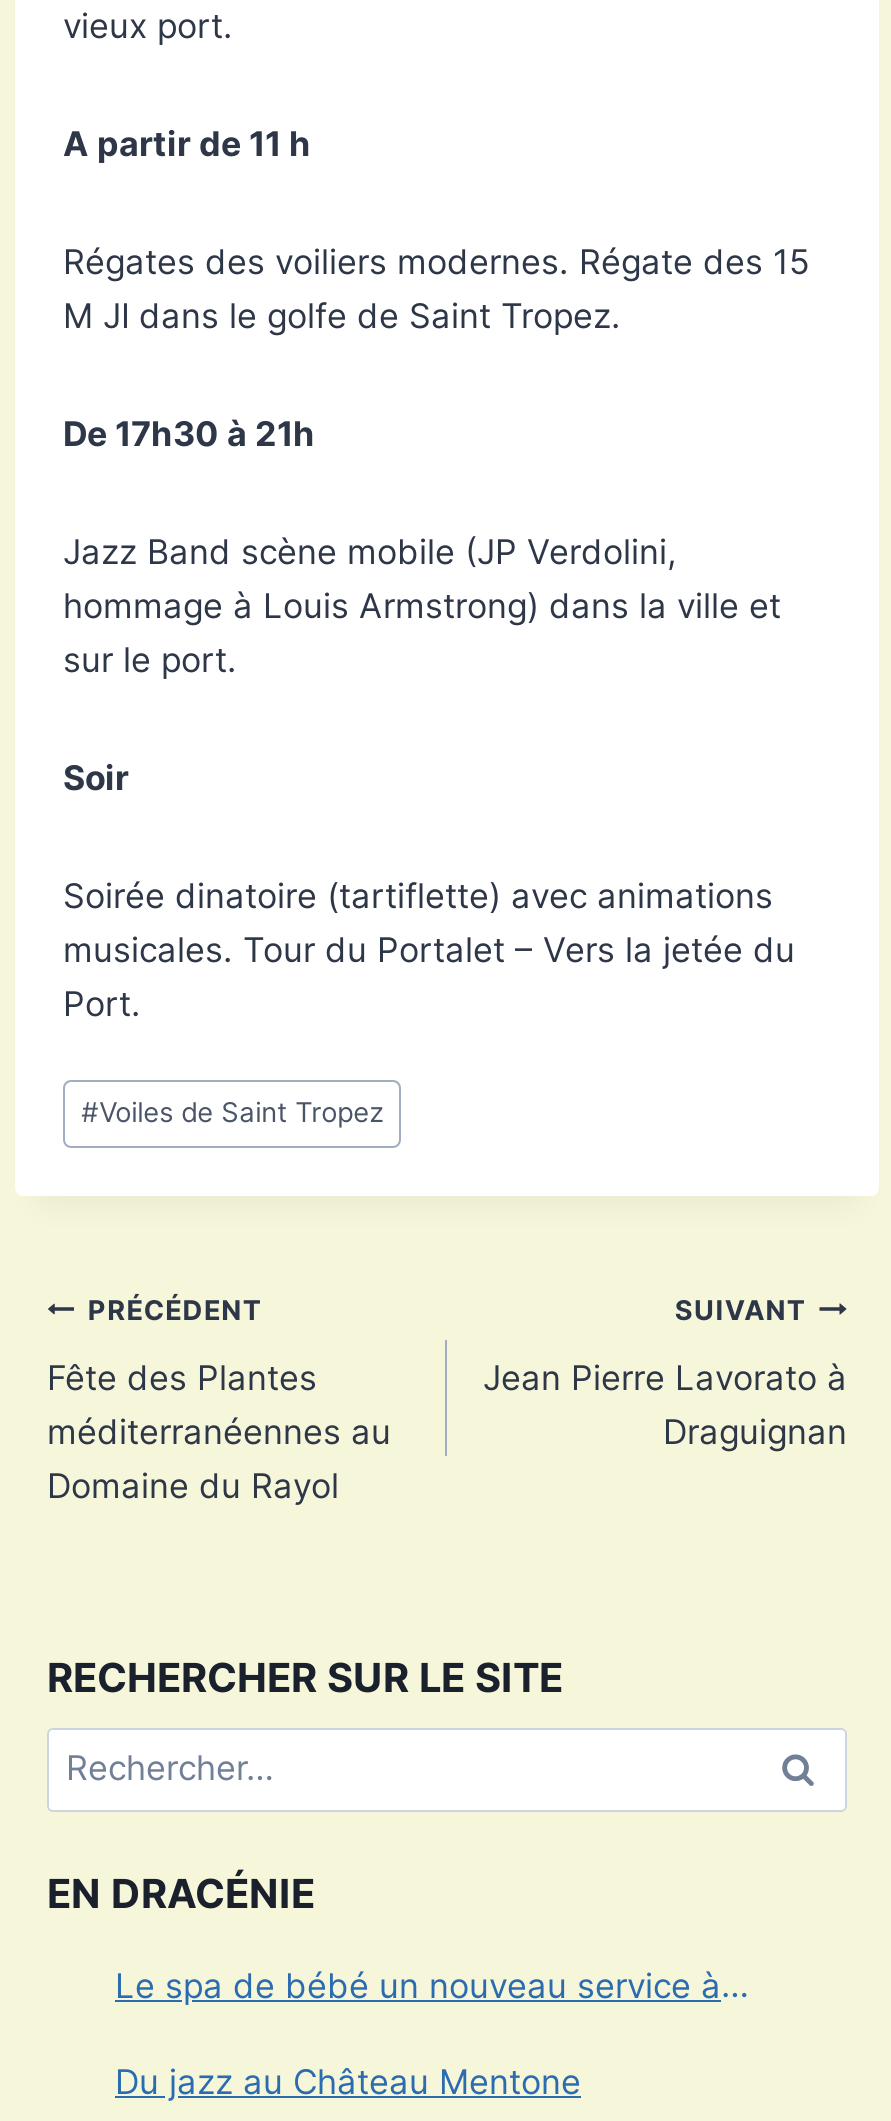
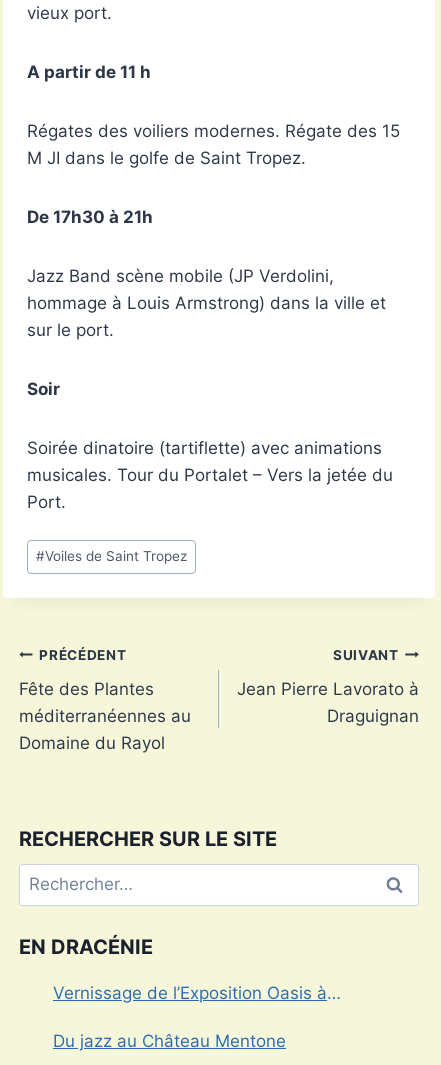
- Le spa de bébé un nouveau service à
+ Vernissage de l’Exposition Oasis à
